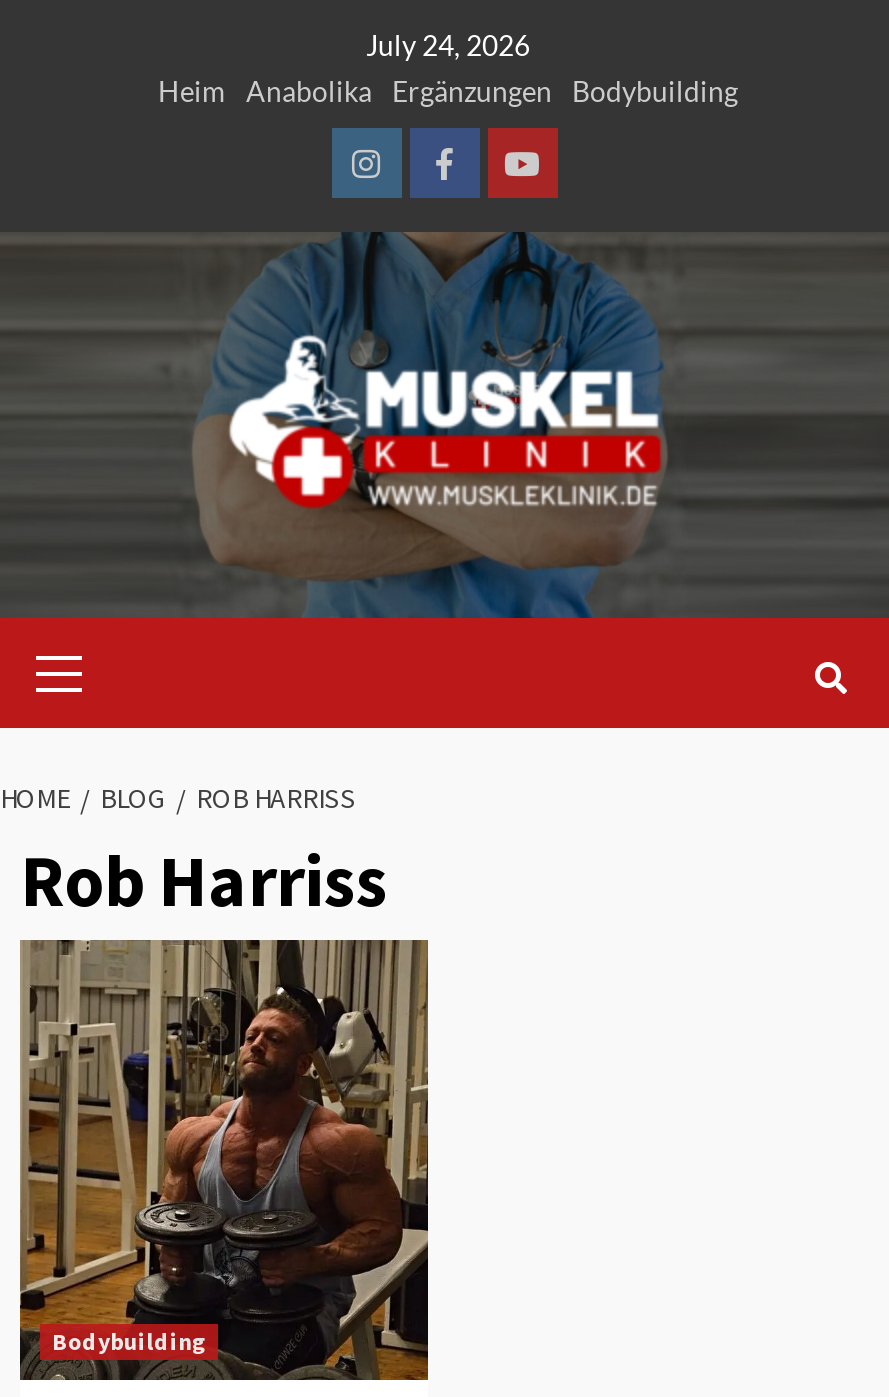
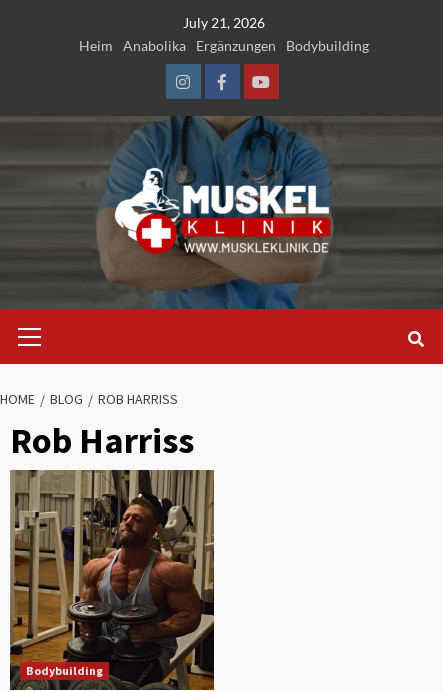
- July 24, 2026
+ July 21, 2026
